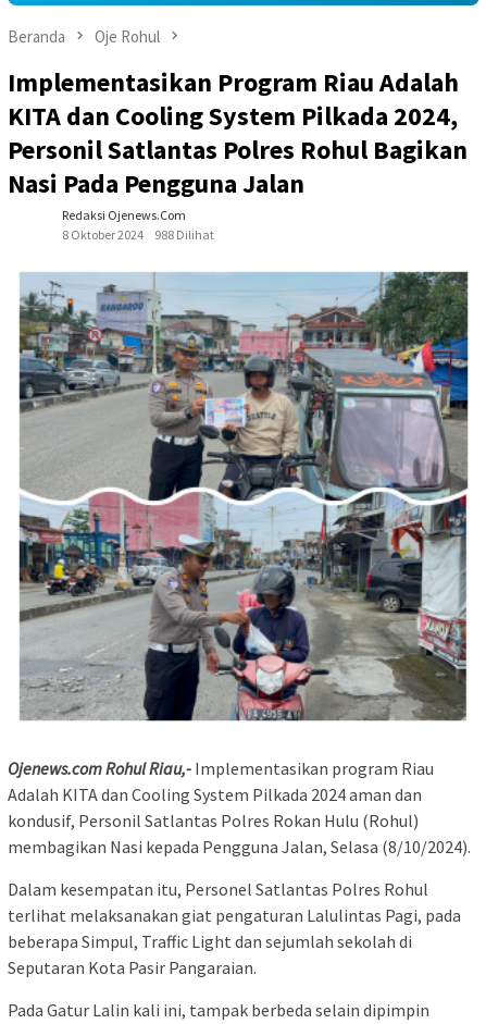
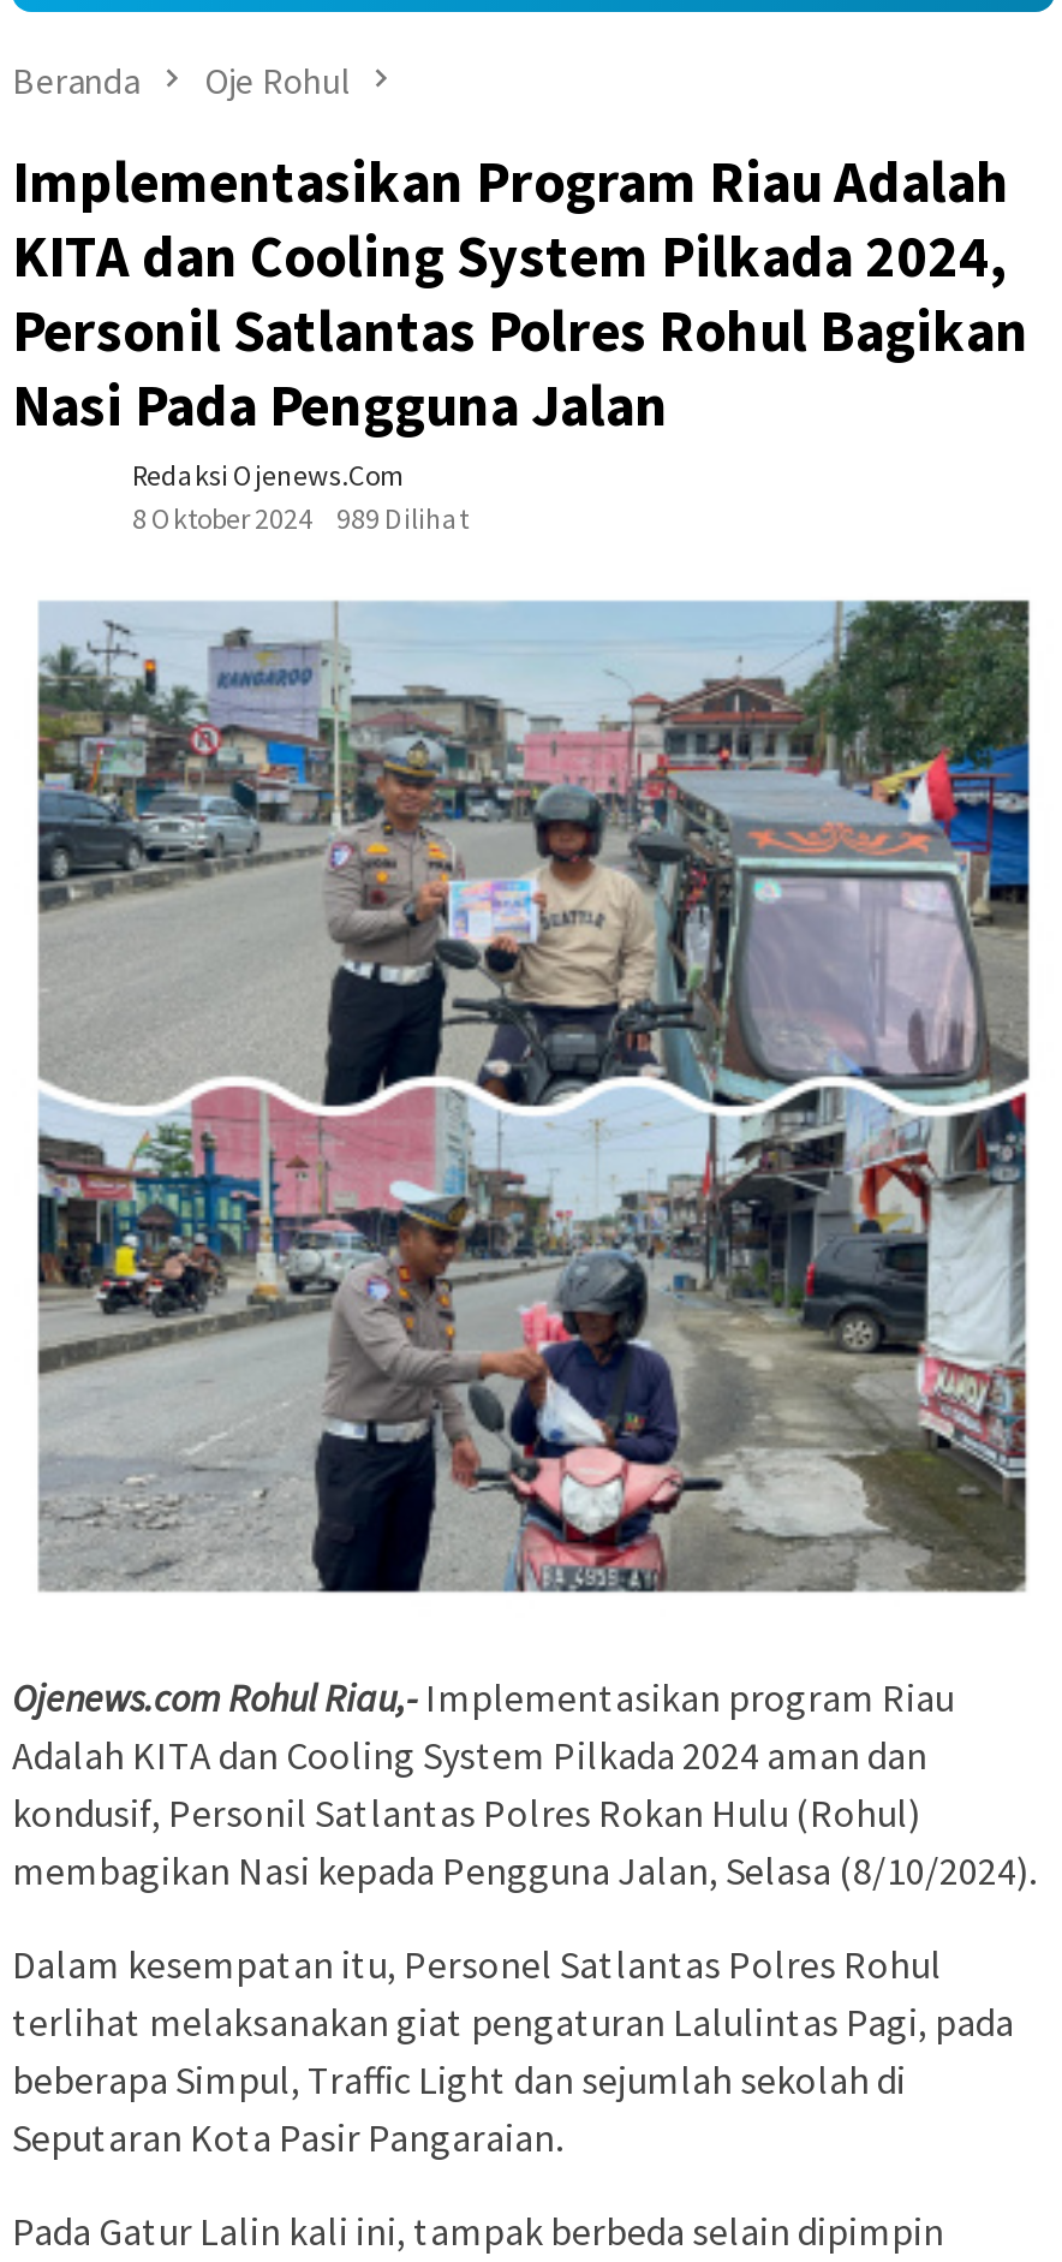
- 8 Oktober 2024 988 Dilihat
+ 8 Oktober 2024 989 Dilihat
